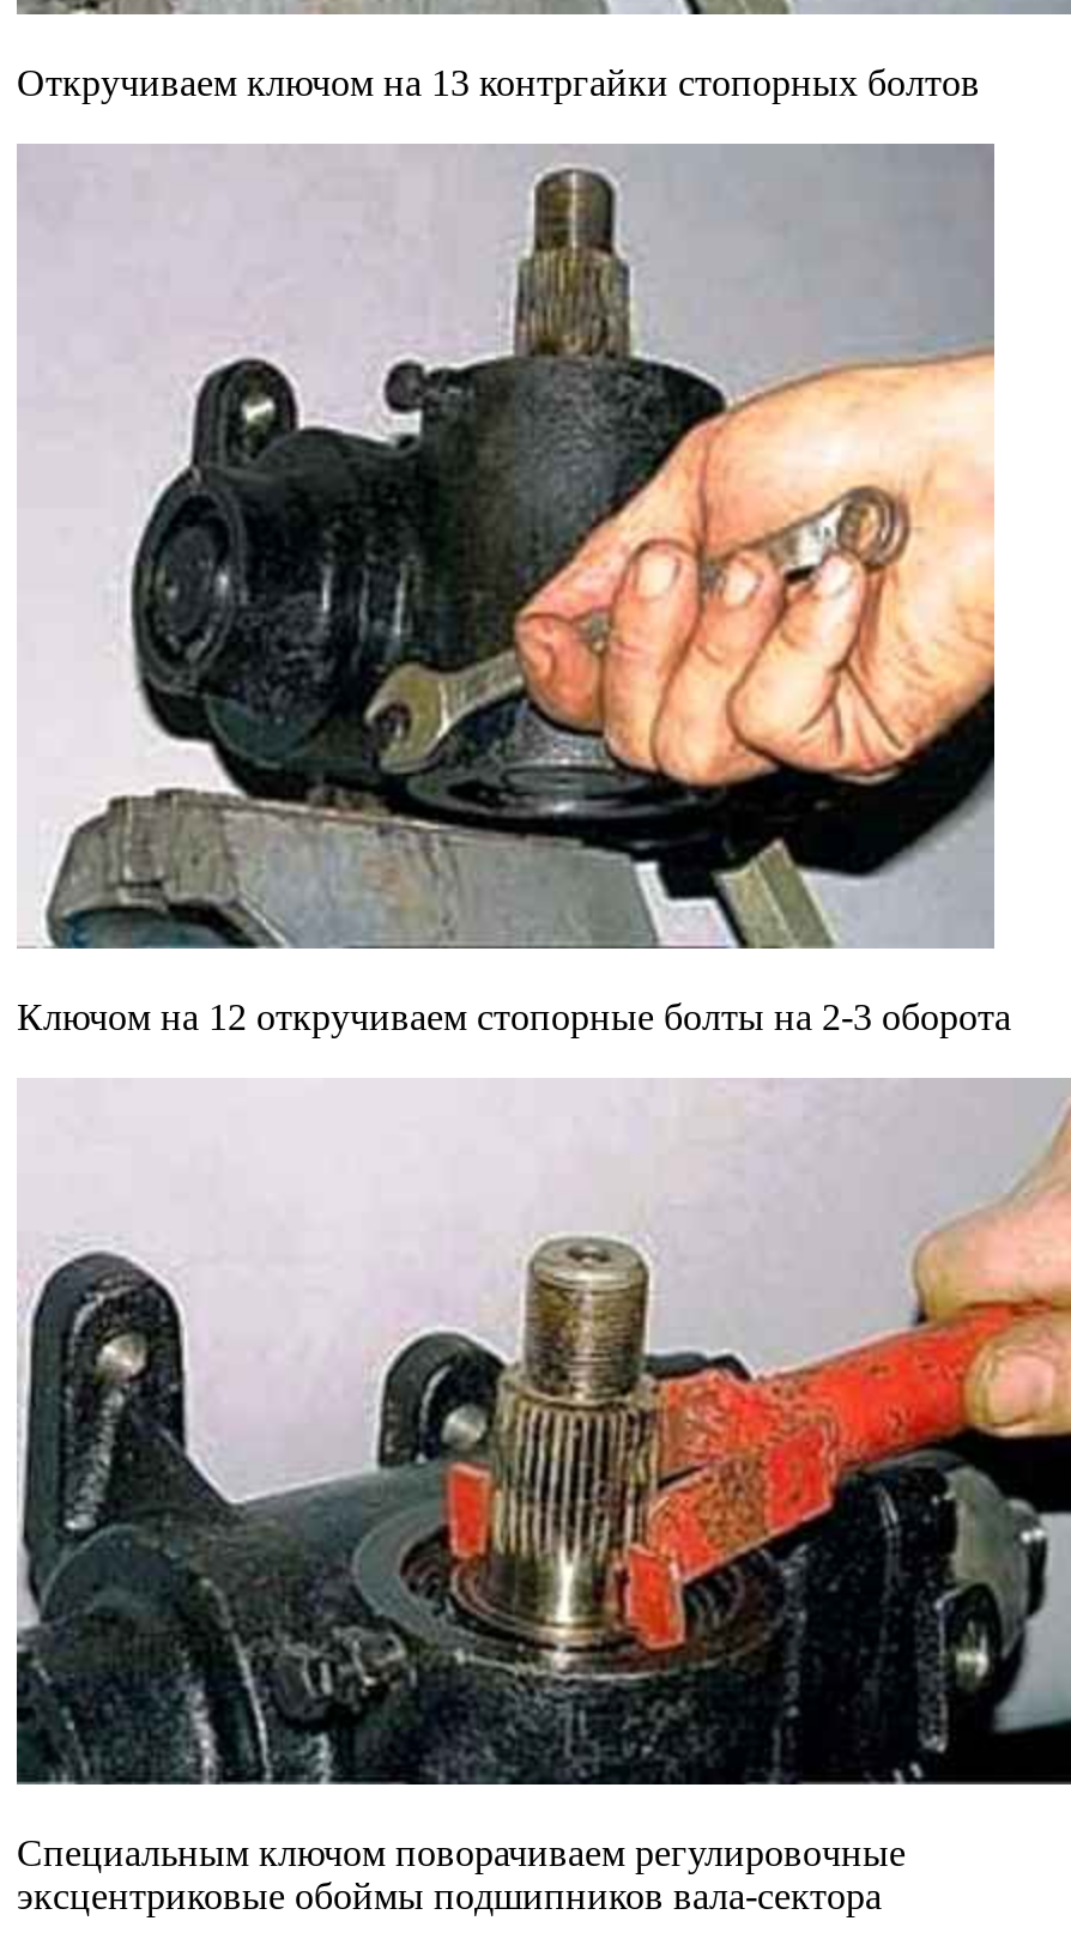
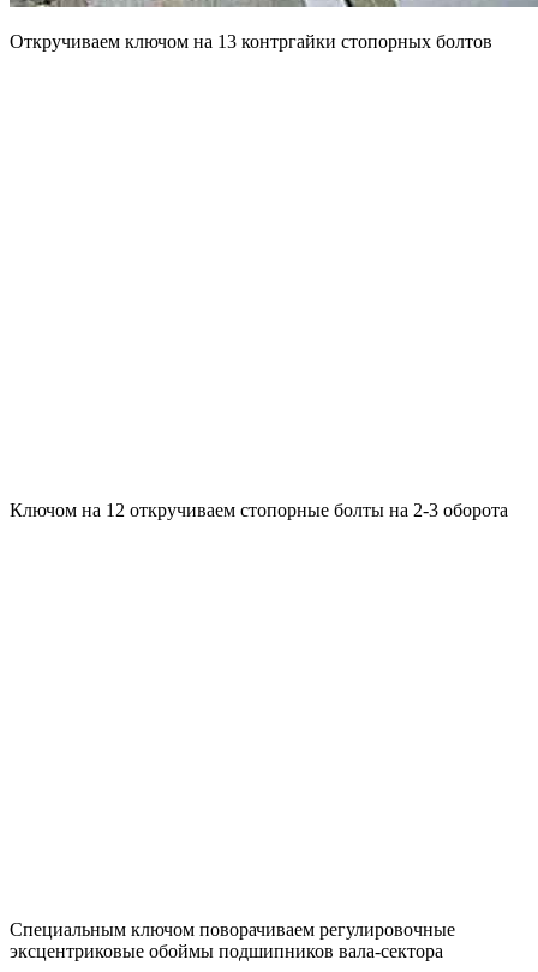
- [image]

- [image]
